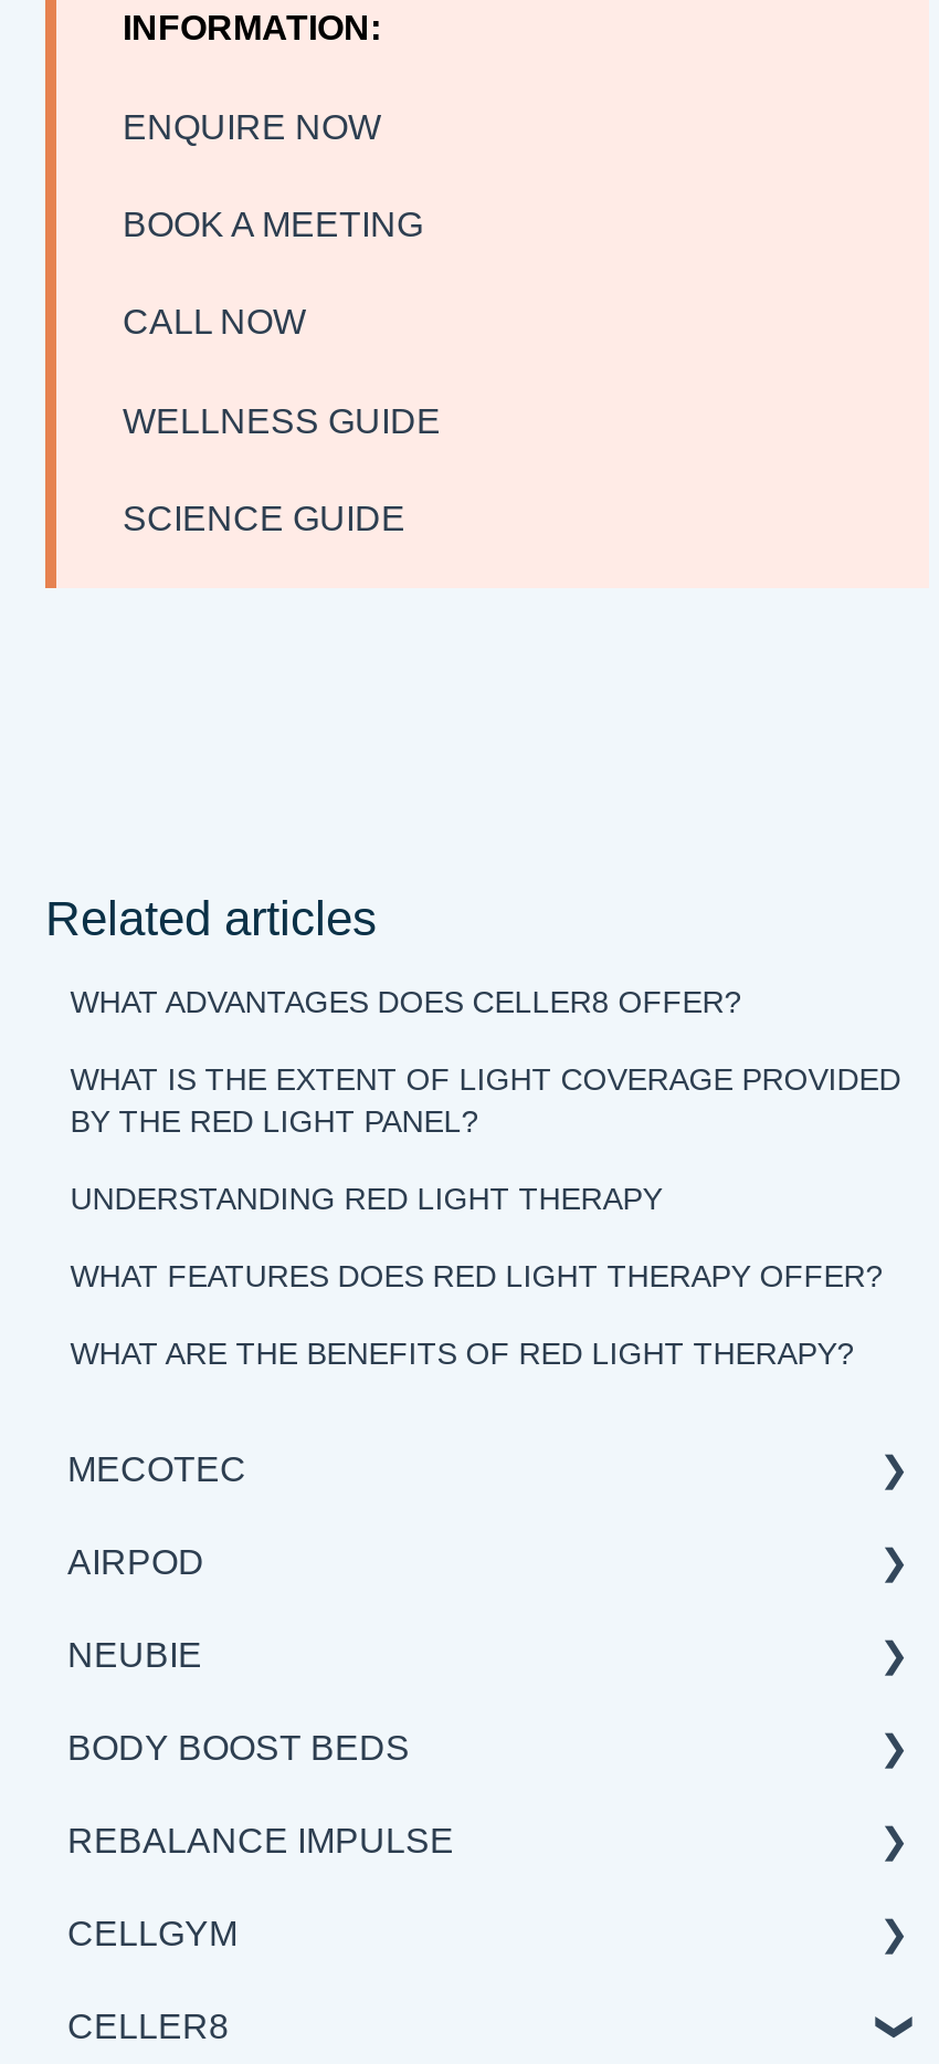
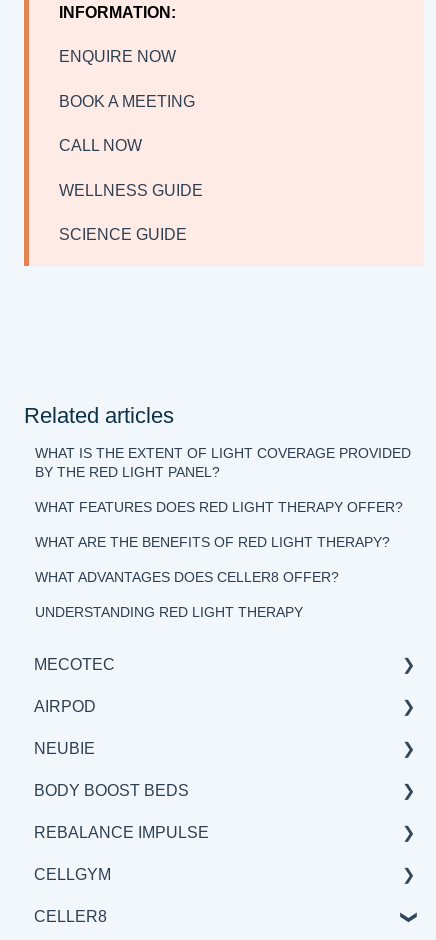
moved down: WHAT ADVANTAGES DOES CELLER8 OFFER?

moved up: WHAT IS THE EXTENT OF LIGHT COVERAGE PROVIDED | BY THE RED LIGHT PANEL?

moved down: UNDERSTANDING RED LIGHT THERAPY

moved up: WHAT FEATURES DOES RED LIGHT THERAPY OFFER? | WHAT ARE THE BENEFITS OF RED LIGHT THERAPY?
